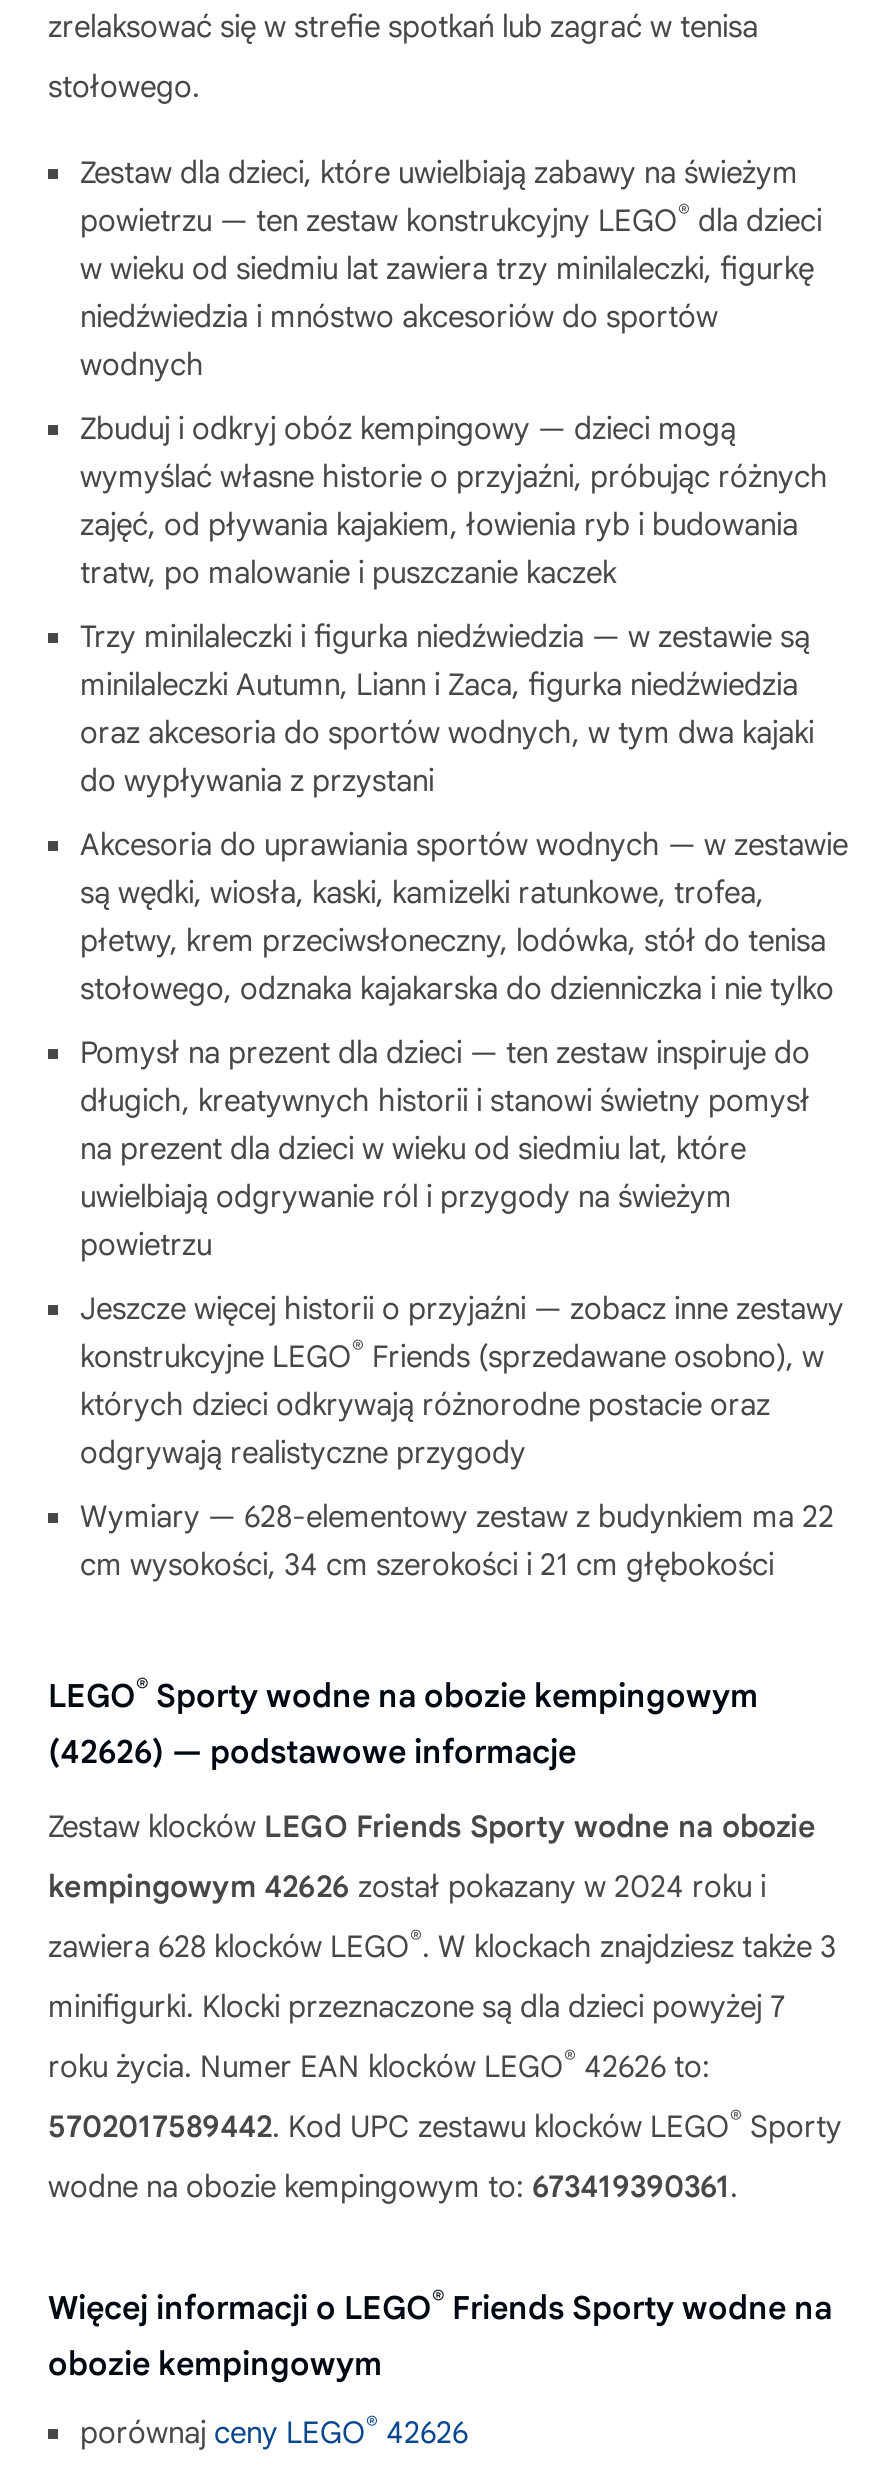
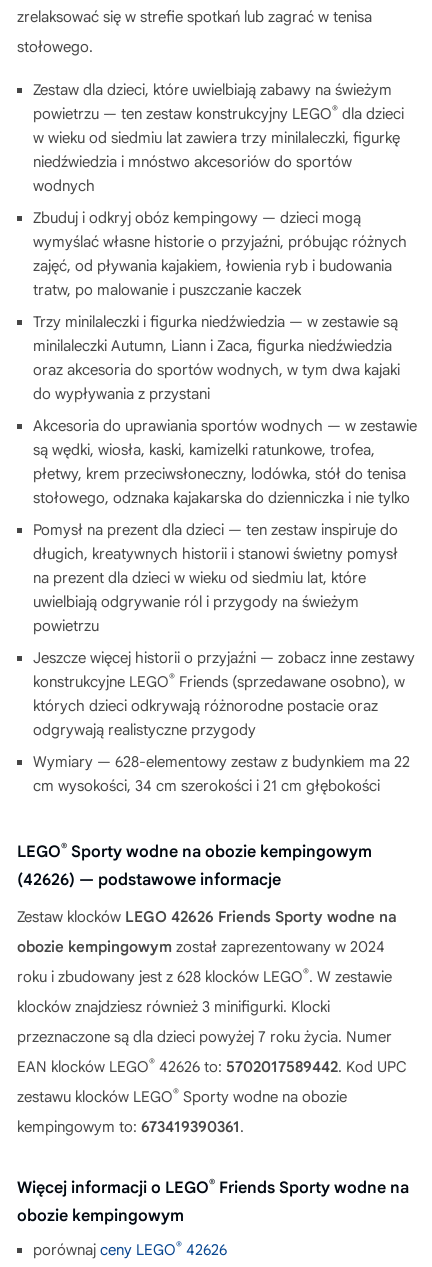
- Zestaw klocków LEGO Friends Sporty wodne na obozie
- kempingowym 42626 został pokazany w 2024 roku i
- zawiera 628 klocków LEGO®. W klockach znajdziesz także 3
- minifigurki. Klocki przeznaczone są dla dzieci powyżej 7
- roku życia. Numer EAN klocków LEGO® 42626 to:
- 5702017589442. Kod UPC zestawu klocków LEGO® Sporty
- wodne na obozie kempingowym to: 673419390361.
+ Zestaw klocków LEGO 42626 Friends Sporty wodne na
+ obozie kempingowym został zaprezentowany w 2024
+ roku i zbudowany jest z 628 klocków LEGO®. W zestawie
+ klocków znajdziesz również 3 minifigurki. Klocki
+ przeznaczone są dla dzieci powyżej 7 roku życia. Numer
+ EAN klocków LEGO® 42626 to: 5702017589442. Kod UPC
+ zestawu klocków LEGO® Sporty wodne na obozie
+ kempingowym to: 673419390361.
